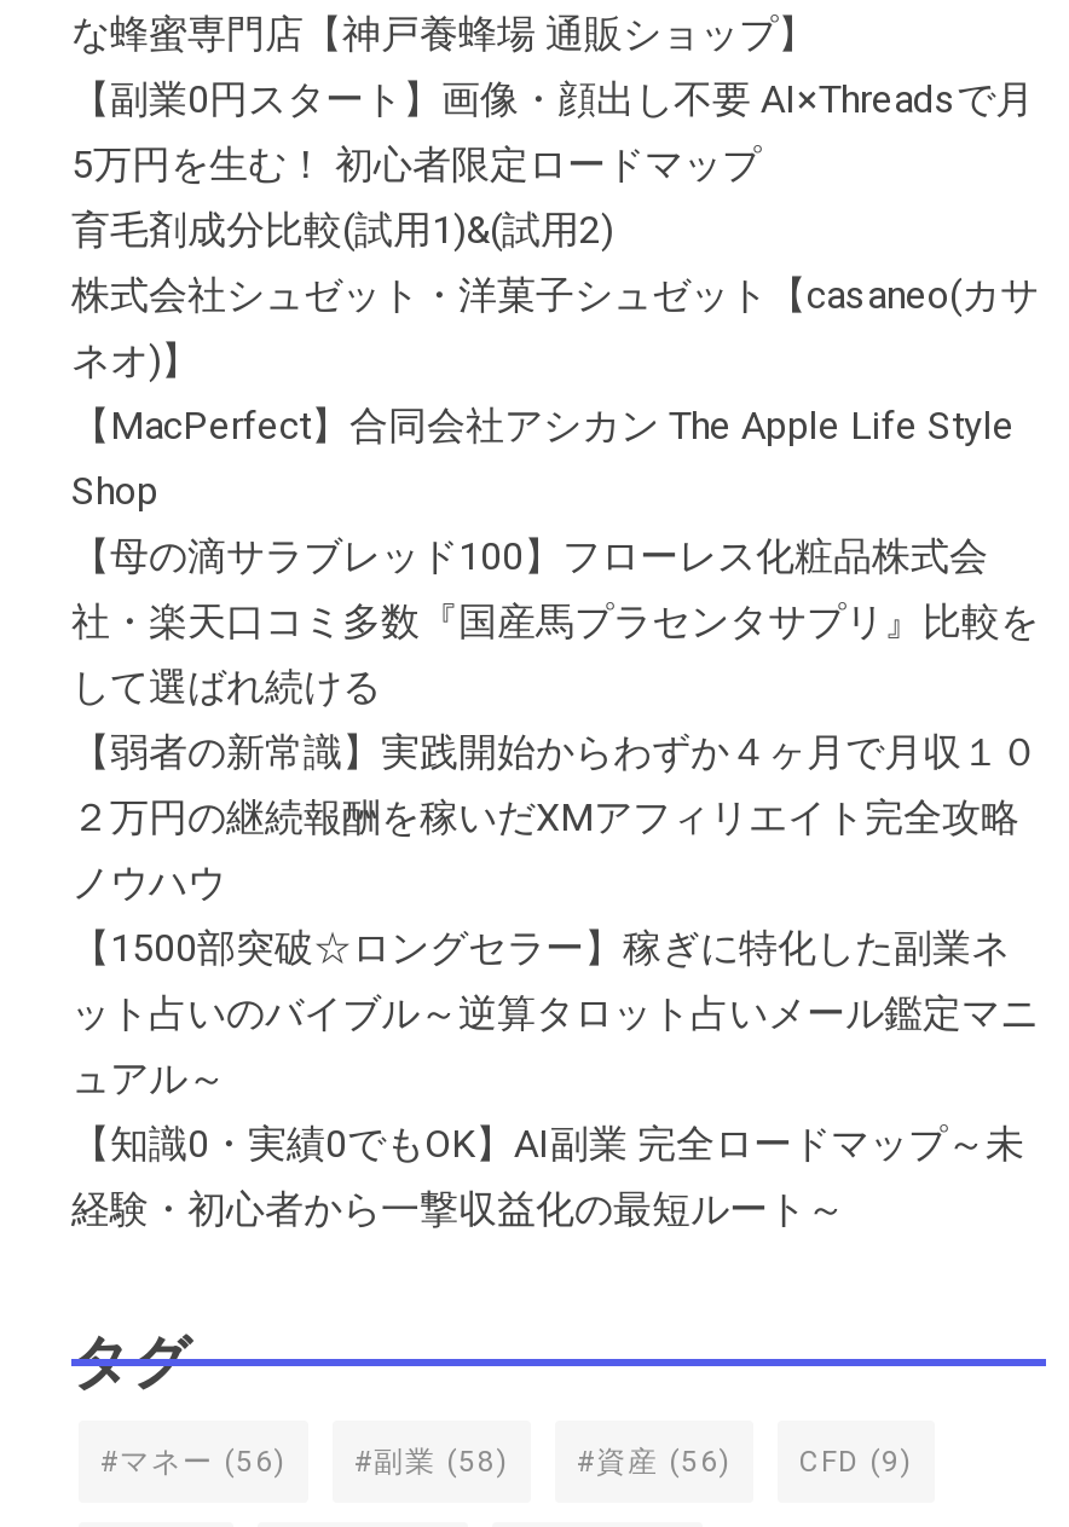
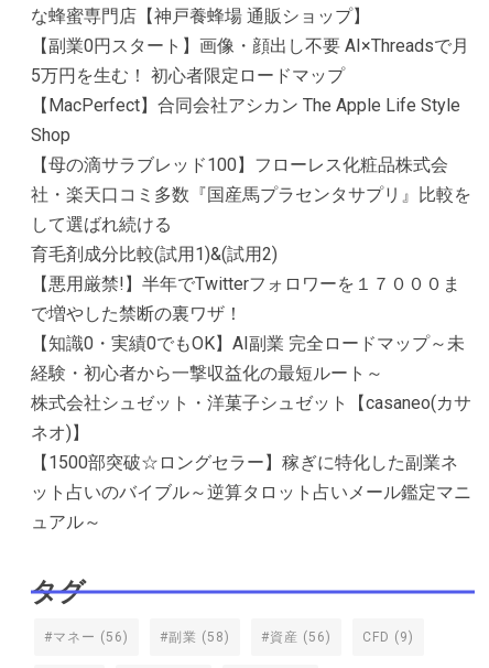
moved down: 育毛剤成分比較(試用1)&(試用2)

moved down: 株式会社シュゼット・洋菓子シュゼット【casaneo(カサ | ネオ)】

moved up: 【MacPerfect】合同会社アシカン The Apple Life Style | Shop | 【母の滴サラブレッド100】フローレス化粧品株式会 | 社・楽天口コミ多数『国産馬プラセンタサプリ』比較を | して選ばれ続ける

- 【弱者の新常識】実践開始からわずか４ヶ月で月収１０
- ２万円の継続報酬を稼いだXMアフィリエイト完全攻略
- ノウハウ
+ 【悪用厳禁!】半年でTwitterフォロワーを１７０００ま
+ で増やした禁断の裏ワザ！

moved down: ット占いのバイブル～逆算タロット占いメール鑑定マニ | ュアル～

moved up: 【知識0・実績0でもOK】AI副業 完全ロードマップ～未 | 経験・初心者から一撃収益化の最短ルート～
